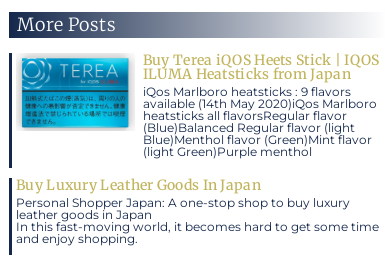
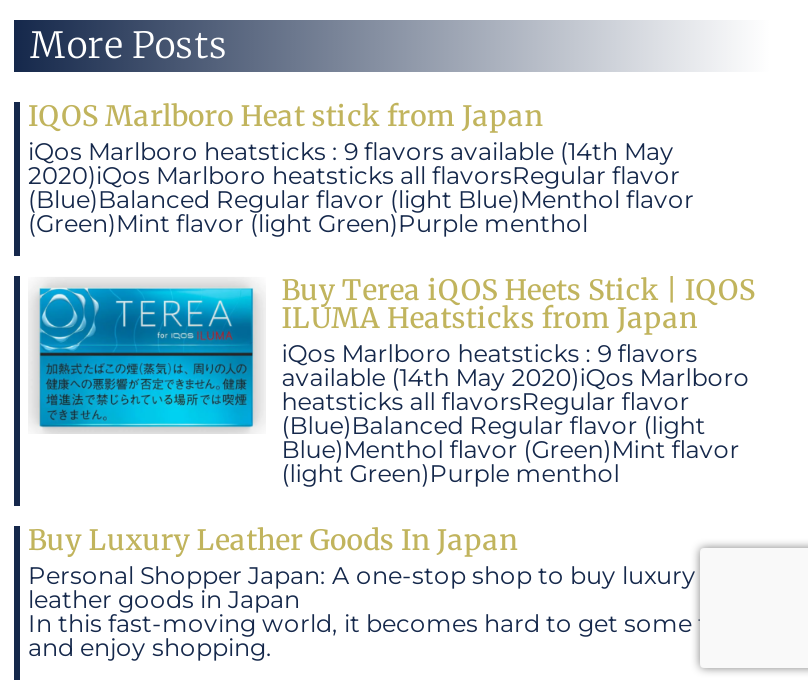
+ IQOS Marlboro Heat stick from Japan
+ iQos Marlboro heatsticks : 9 flavors available (14th May
+ 2020)iQos Marlboro heatsticks all flavorsRegular flavor
+ (Blue)Balanced Regular flavor (light Blue)Menthol flavor
+ (Green)Mint flavor (light Green)Purple menthol
